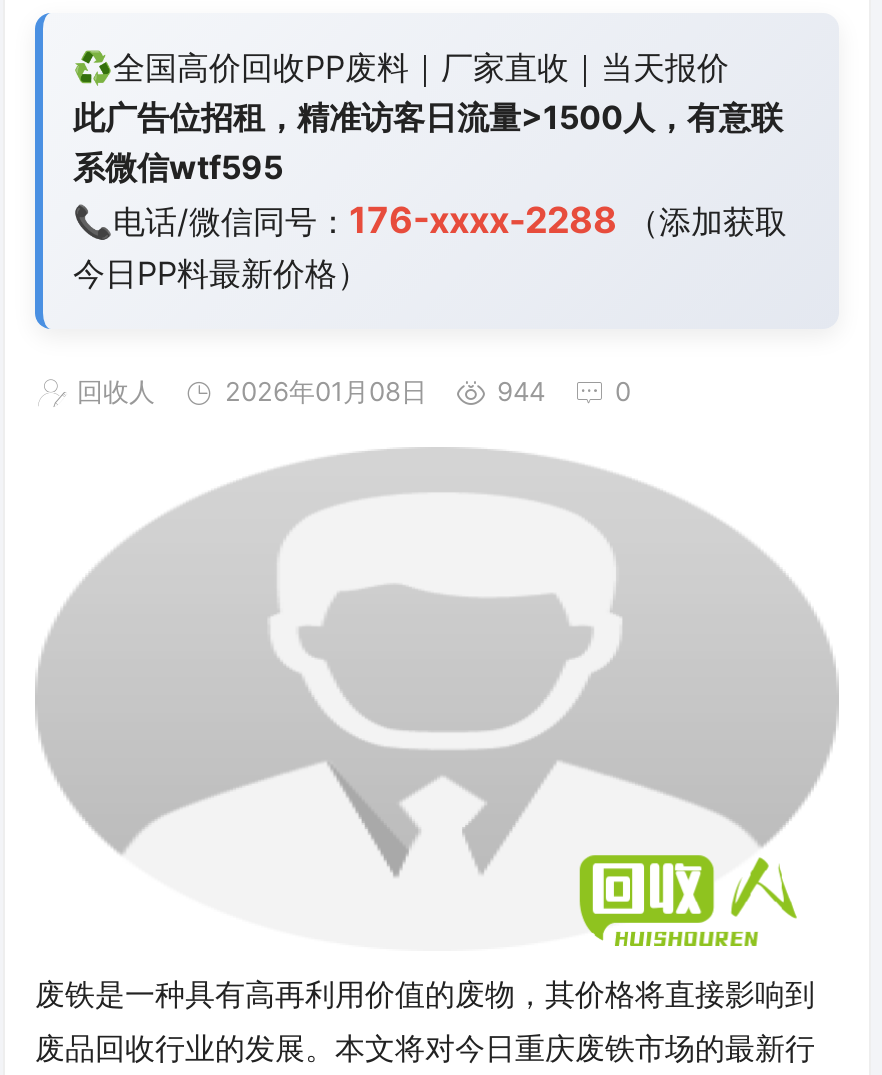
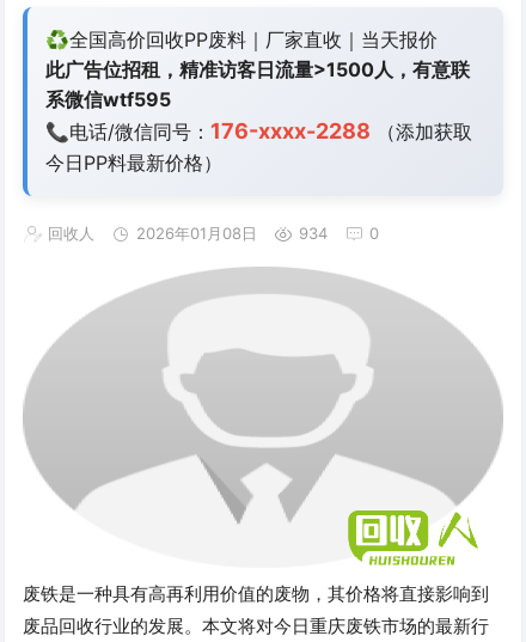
- 944
+ 934
